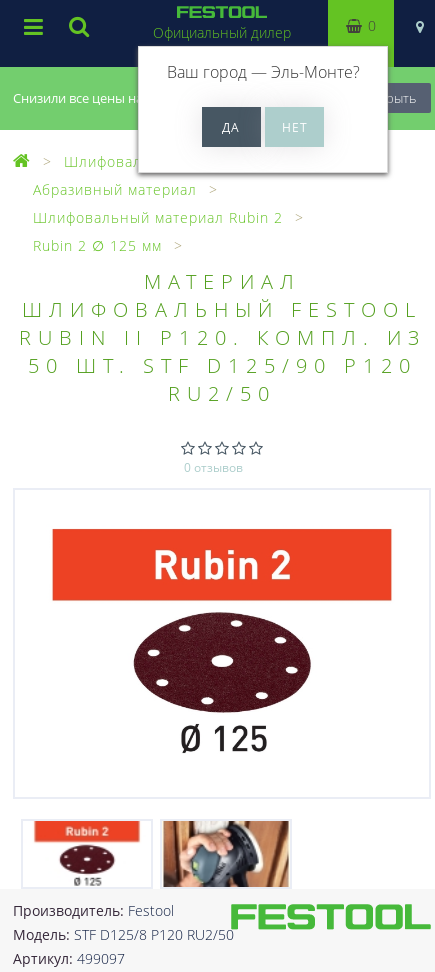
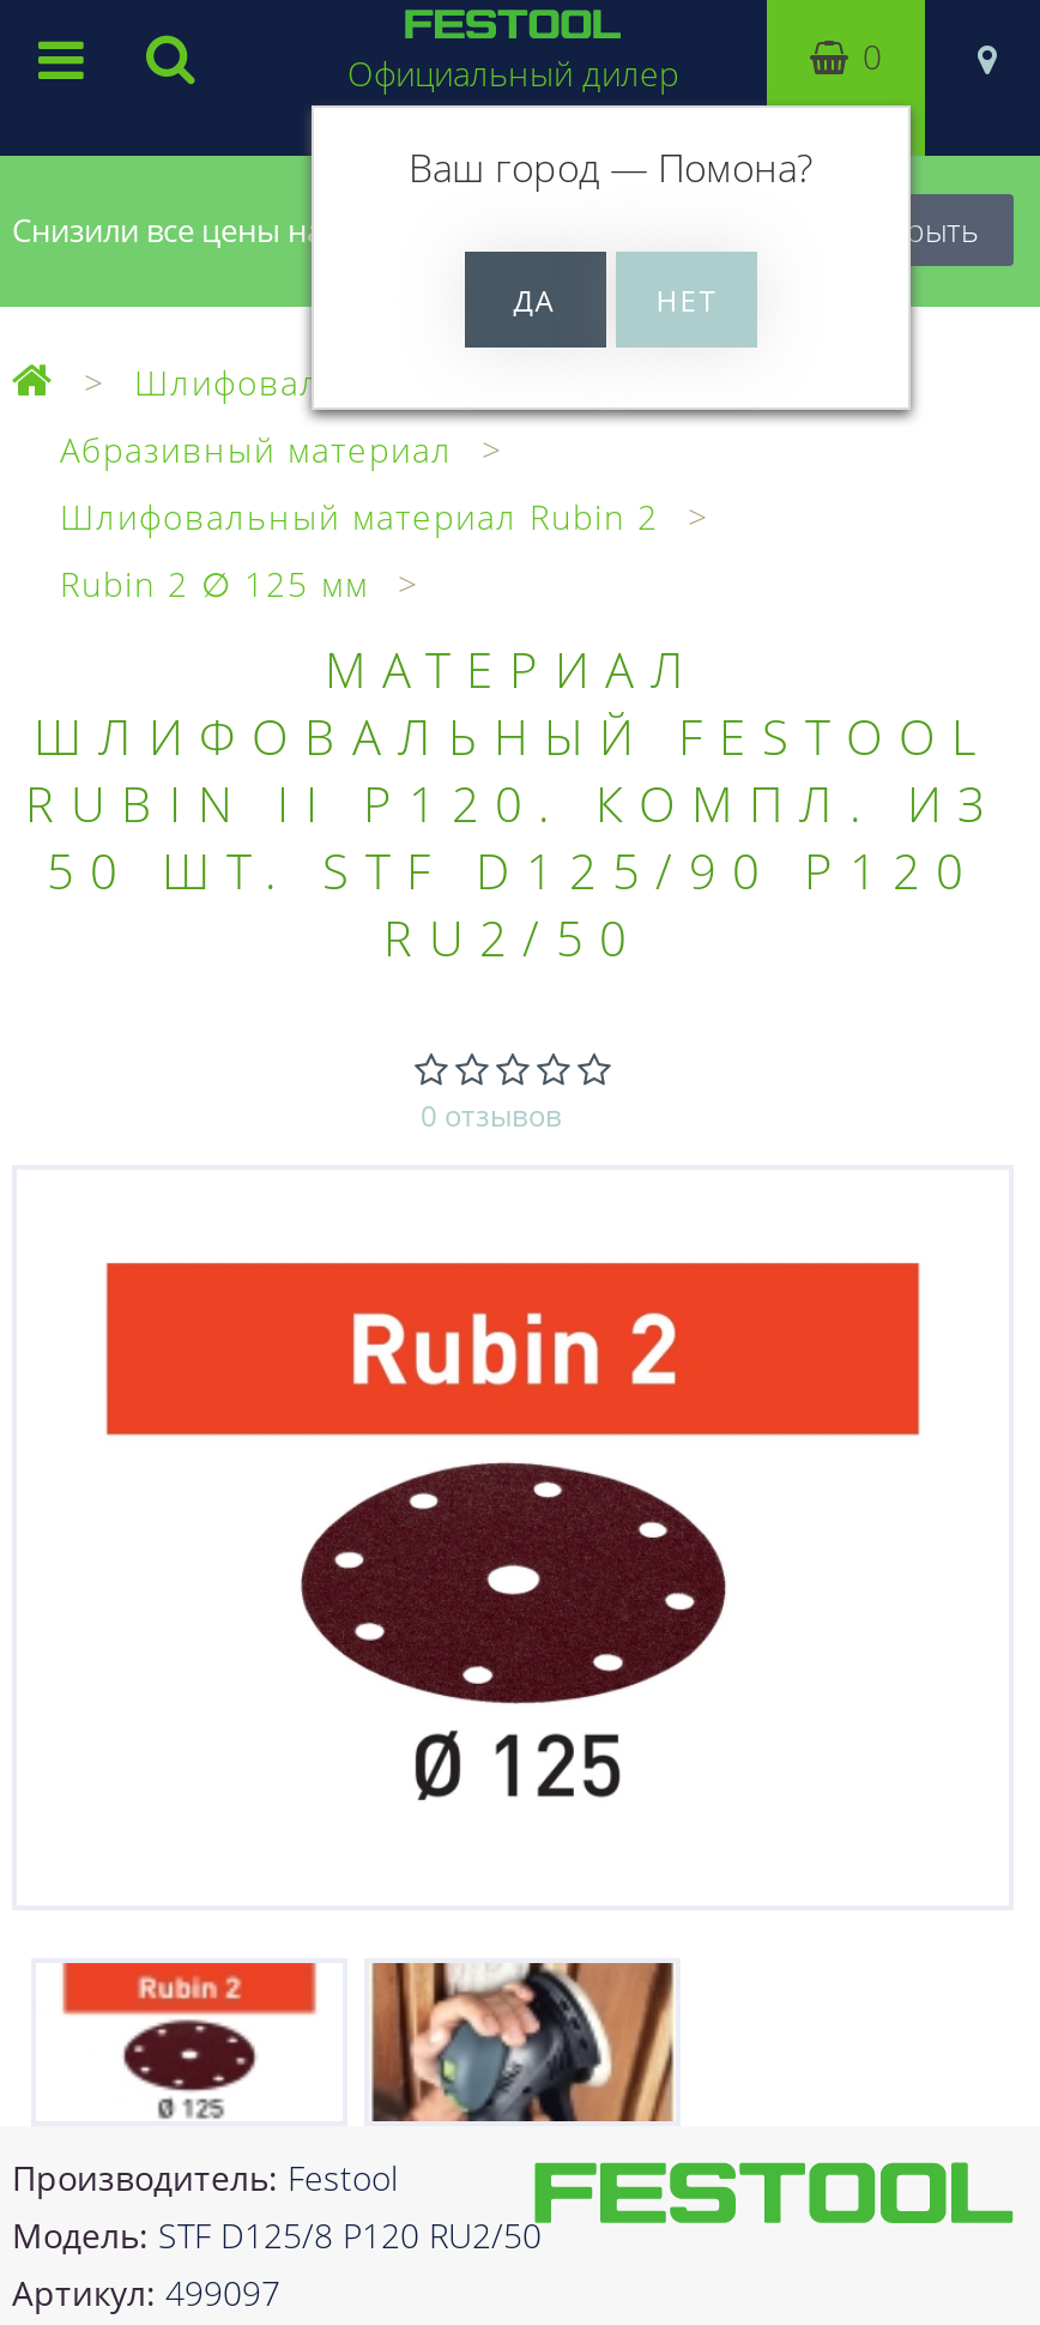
- Ваш город — Эль-Монте?
+ Ваш город — Помона?
